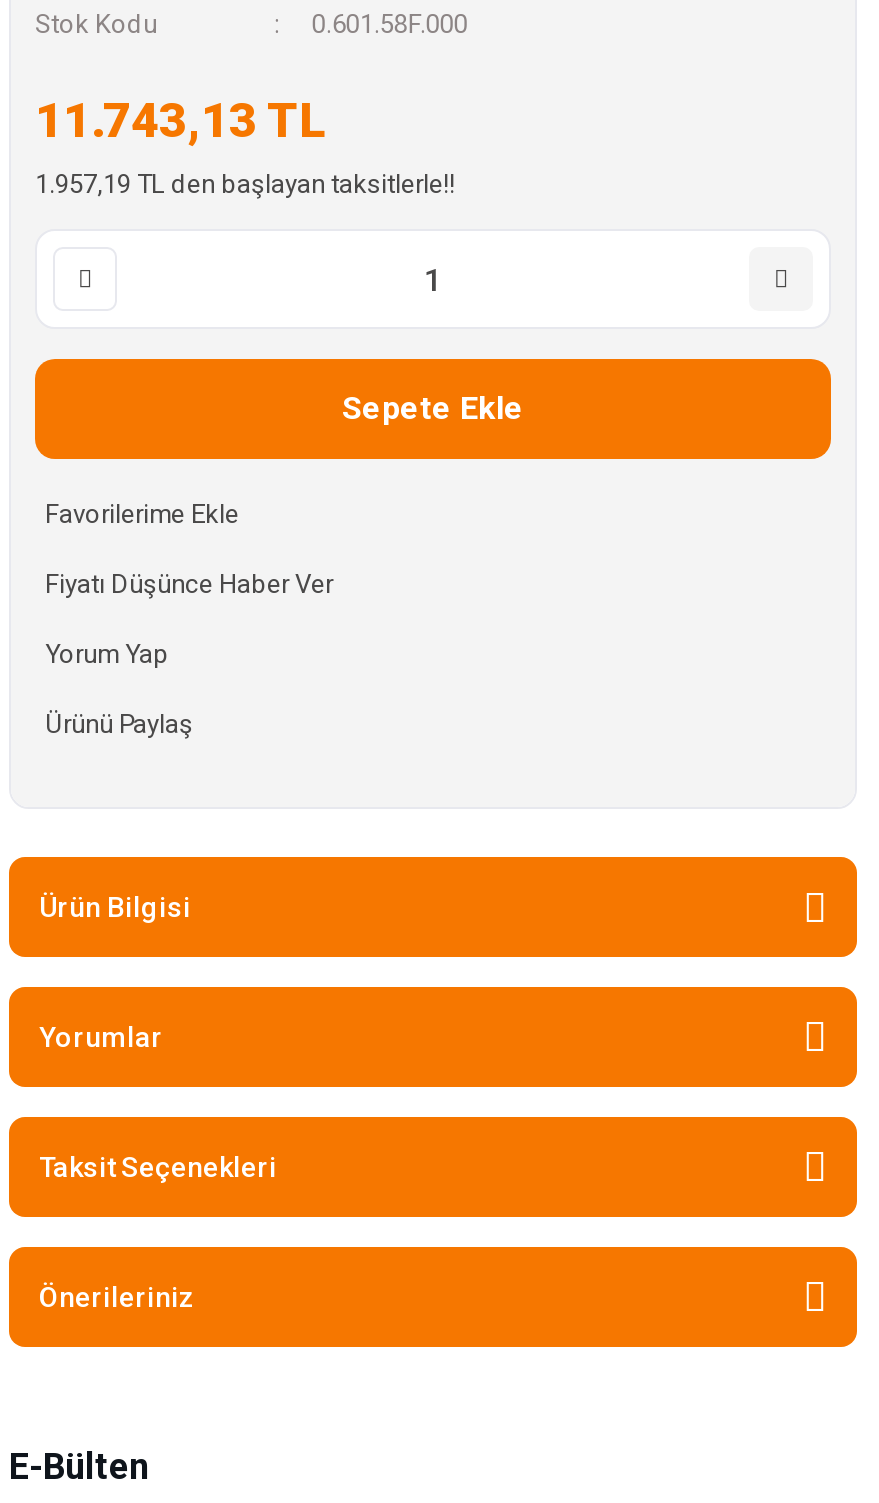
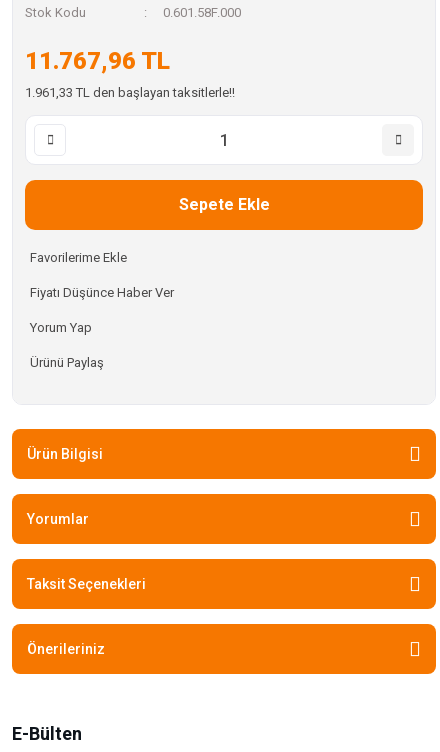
- 11.743,13 TL
+ 11.767,96 TL

- 1.957,19 TL den başlayan taksitlerle!!
+ 1.961,33 TL den başlayan taksitlerle!!
